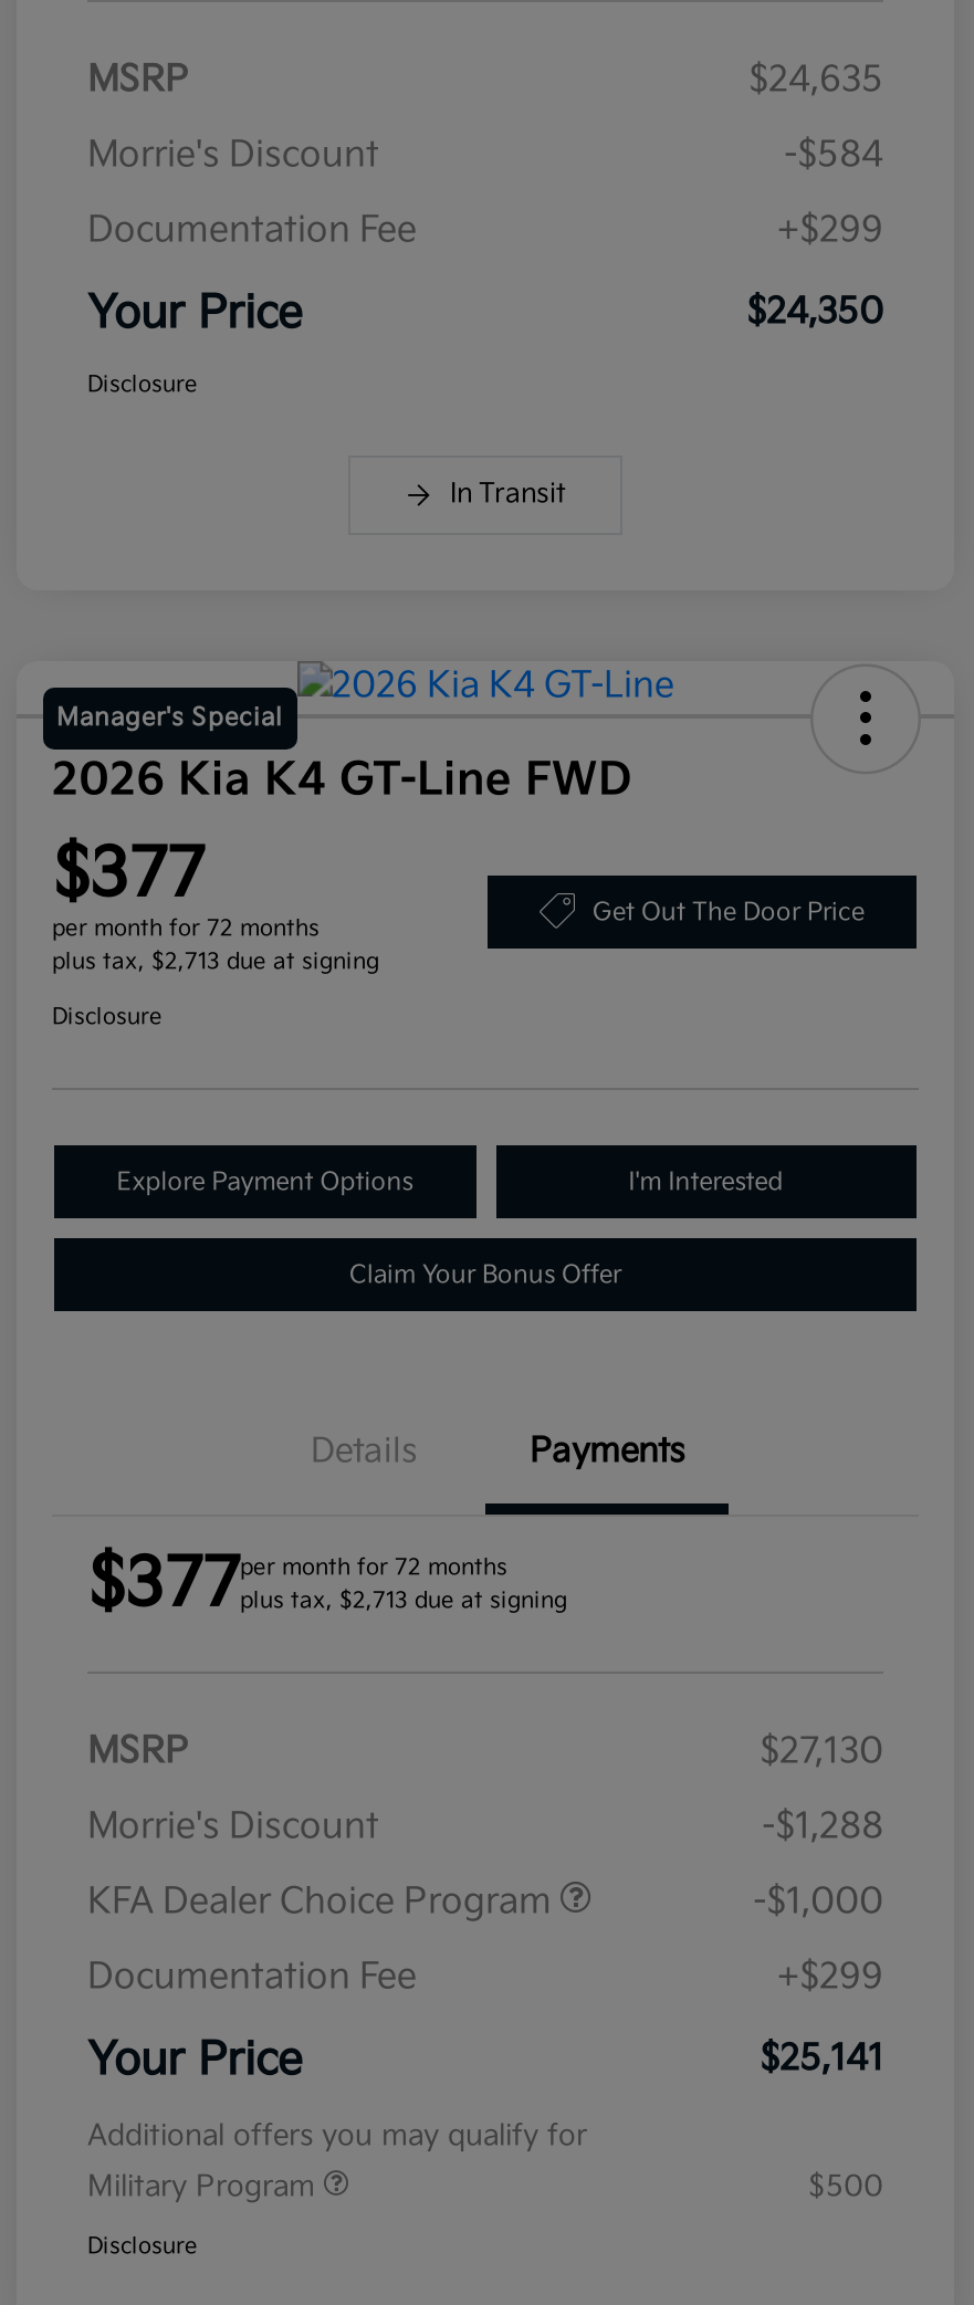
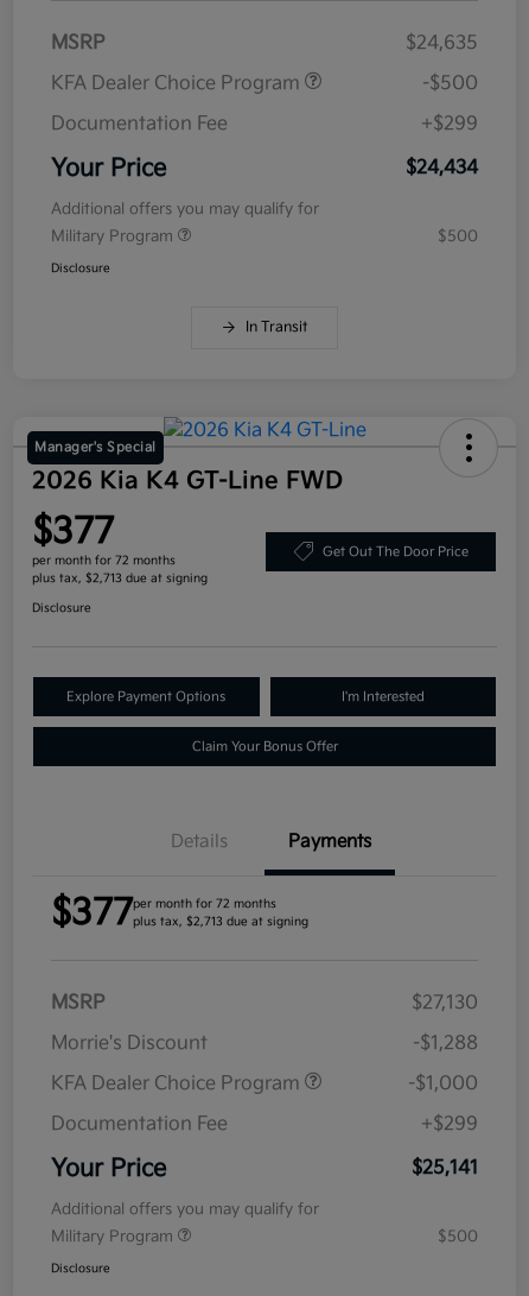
- Morrie's Discount
- -$584
+ KFA Dealer Choice Program
+ -$500

- $24,350
+ $24,434
+ Additional offers you may qualify for
+ Military Program
+ $500
